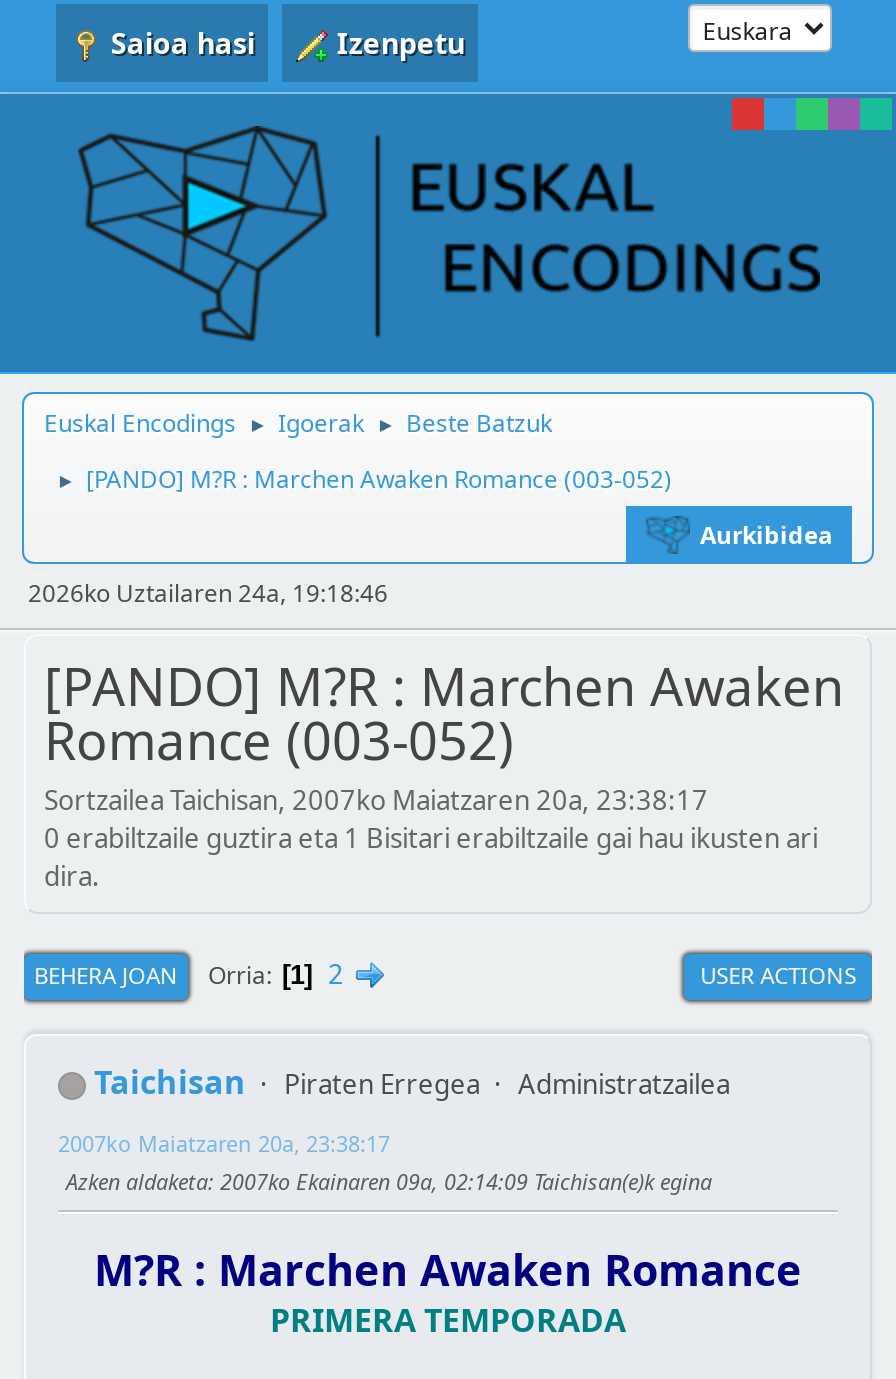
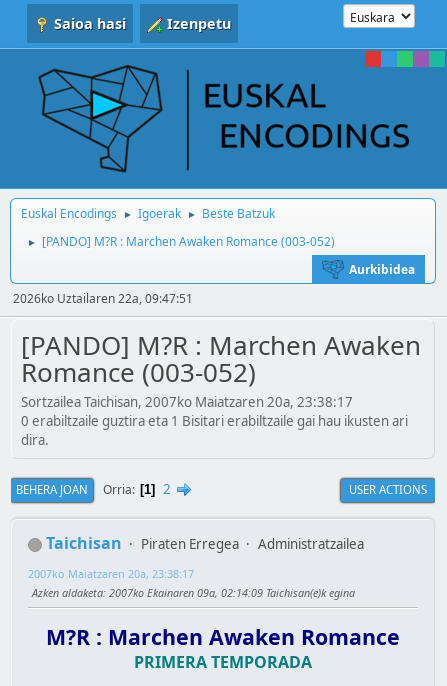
- 2026ko Uztailaren 24a, 19:18:46
+ 2026ko Uztailaren 22a, 09:47:51
